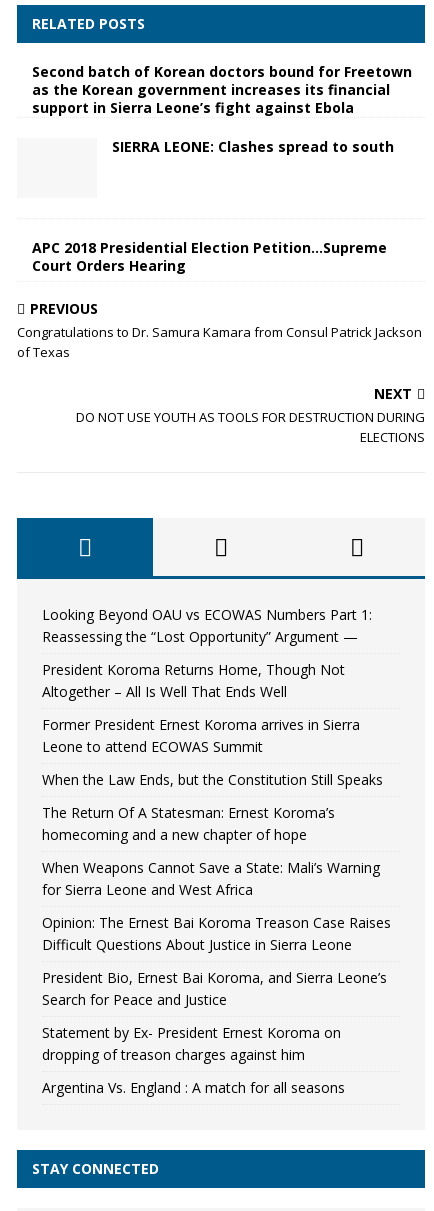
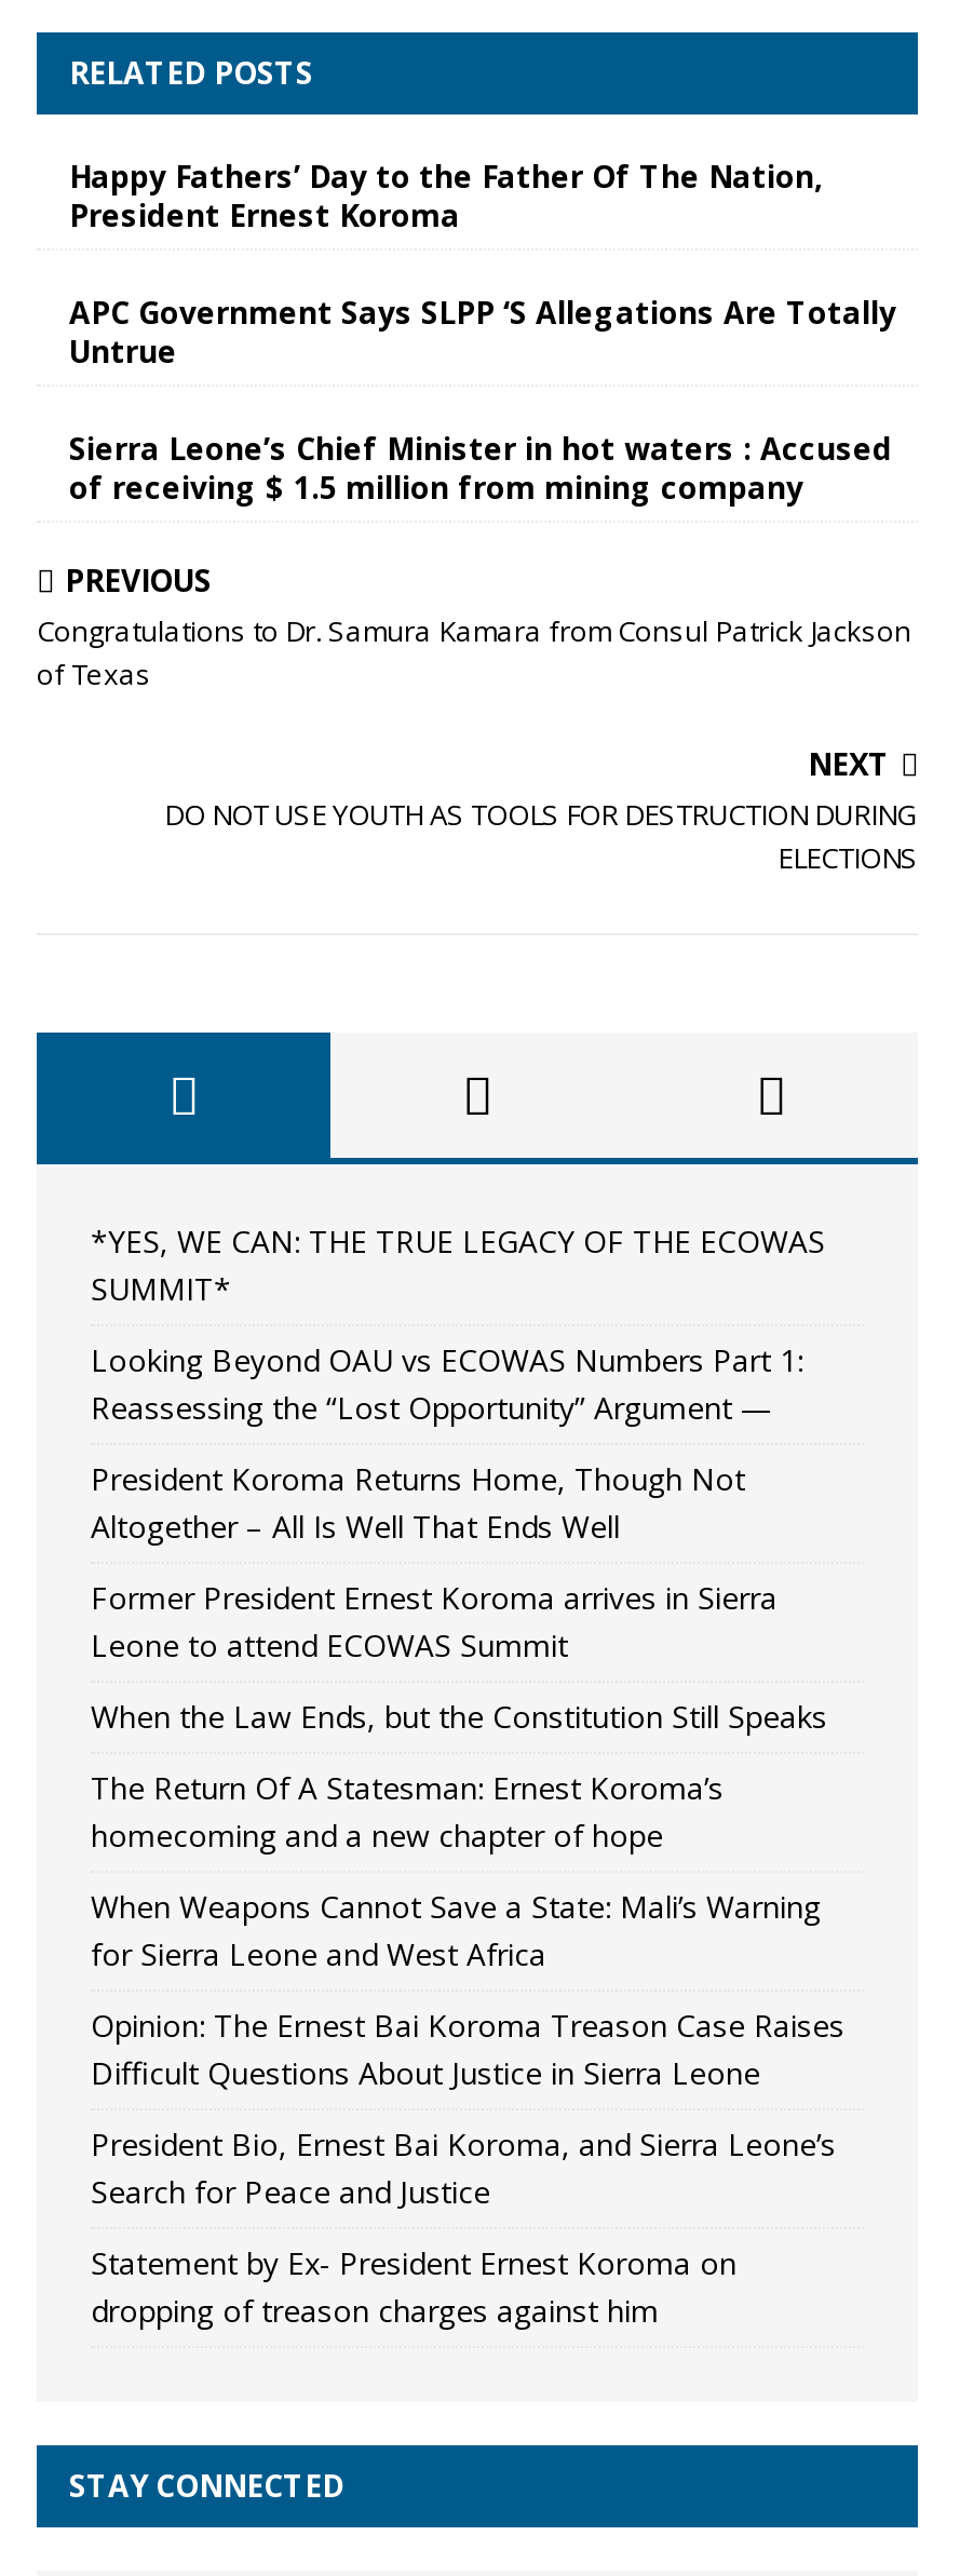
- Second batch of Korean doctors bound for Freetown
- as the Korean government increases its financial
- support in Sierra Leone’s fight against Ebola
+ Happy Fathers’ Day to the Father Of The Nation,
+ President Ernest Koroma

- SIERRA LEONE: Clashes spread to south
+ APC Government Says SLPP ‘S Allegations Are Totally
+ Untrue

- APC 2018 Presidential Election Petition…Supreme
- Court Orders Hearing
+ Sierra Leone’s Chief Minister in hot waters : Accused
+ of receiving $ 1.5 million from mining company

moved up: PREVIOUS | Congratulations to Dr. Samura Kamara from Consul Patrick Jackson | of Texas | NEXT | DO NOT USE YOUTH AS TOOLS FOR DESTRUCTION DURING | ELECTIONS

+ *YES, WE CAN: THE TRUE LEGACY OF THE ECOWAS
+ SUMMIT*

- Argentina Vs. England : A match for all seasons
